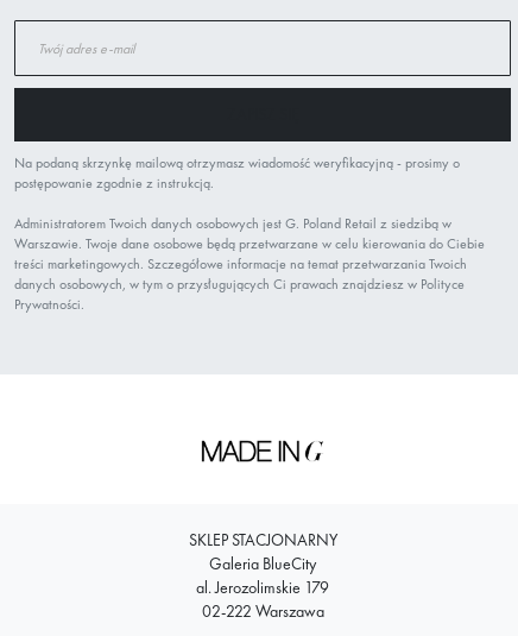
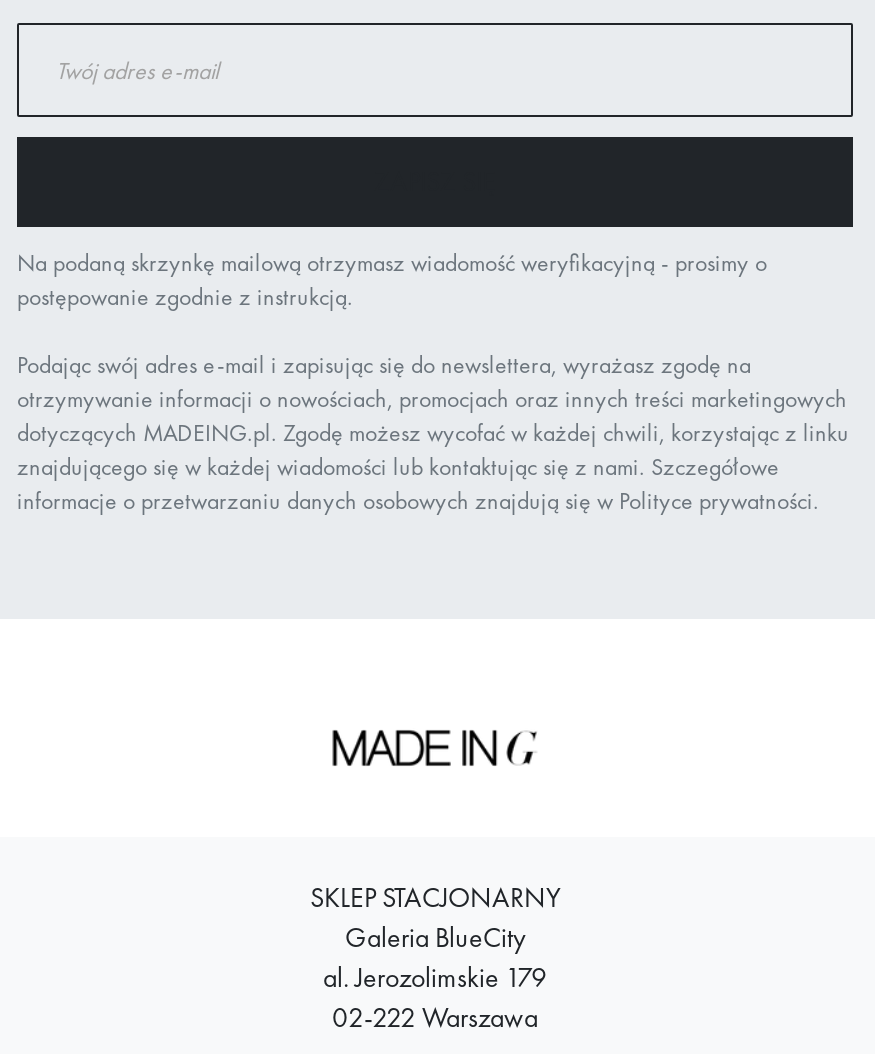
- Administratorem Twoich danych osobowych jest G. Poland Retail z siedzibą w
- Warszawie. Twoje dane osobowe będą przetwarzane w celu kierowania do Ciebie
- treści marketingowych. Szczegółowe informacje na temat przetwarzania Twoich
- danych osobowych, w tym o przysługujących Ci prawach znajdziesz w Polityce
- Prywatności.
+ Podając swój adres e-mail i zapisując się do newslettera, wyrażasz zgodę na
+ otrzymywanie informacji o nowościach, promocjach oraz innych treści marketingowych
+ dotyczących MADEING.pl. Zgodę możesz wycofać w każdej chwili, korzystając z linku
+ znajdującego się w każdej wiadomości lub kontaktując się z nami. Szczegółowe
+ informacje o przetwarzaniu danych osobowych znajdują się w Polityce prywatności.
